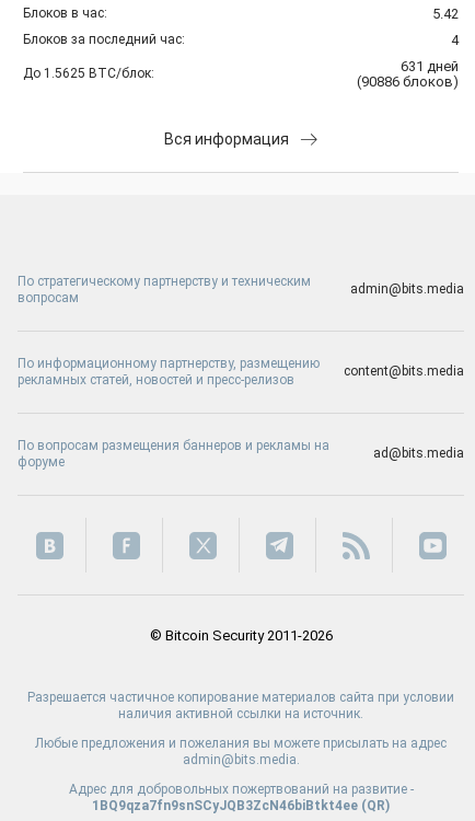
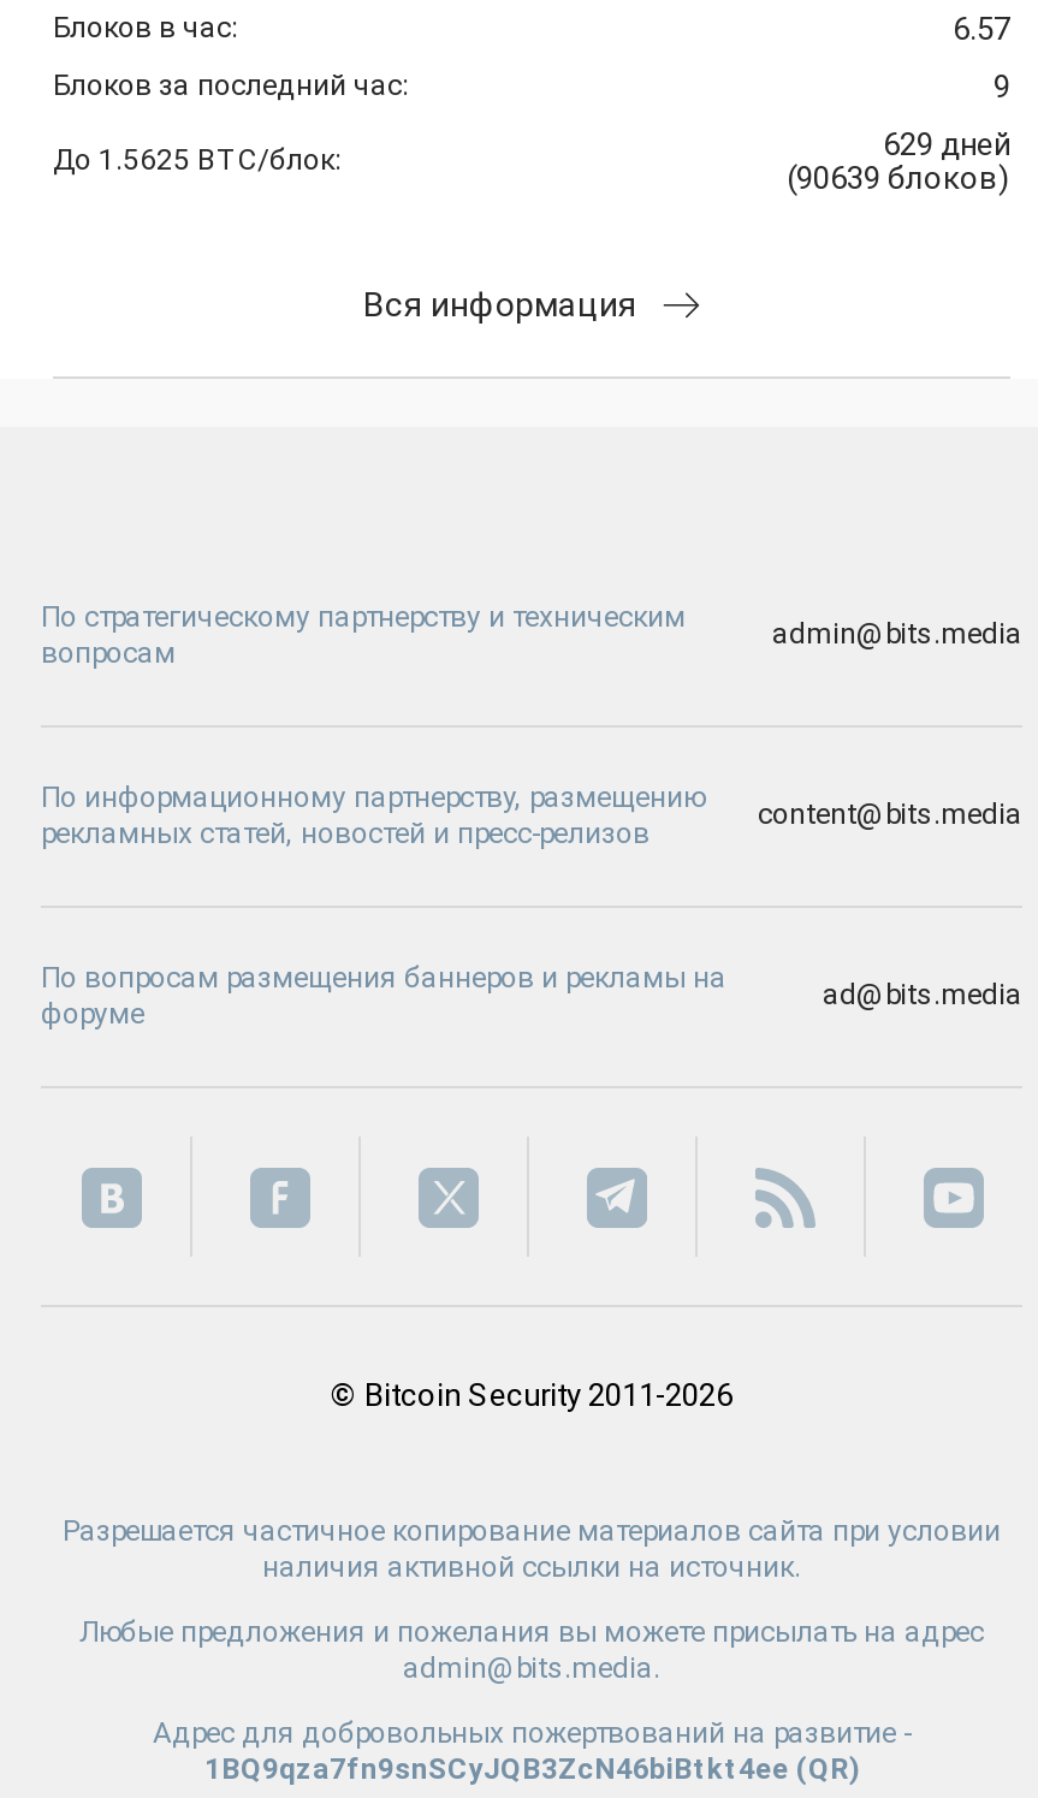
- 5.42
+ 6.57

- 4
+ 9

- 631 дней
+ 629 дней

- (90886 блоков)
+ (90639 блоков)
